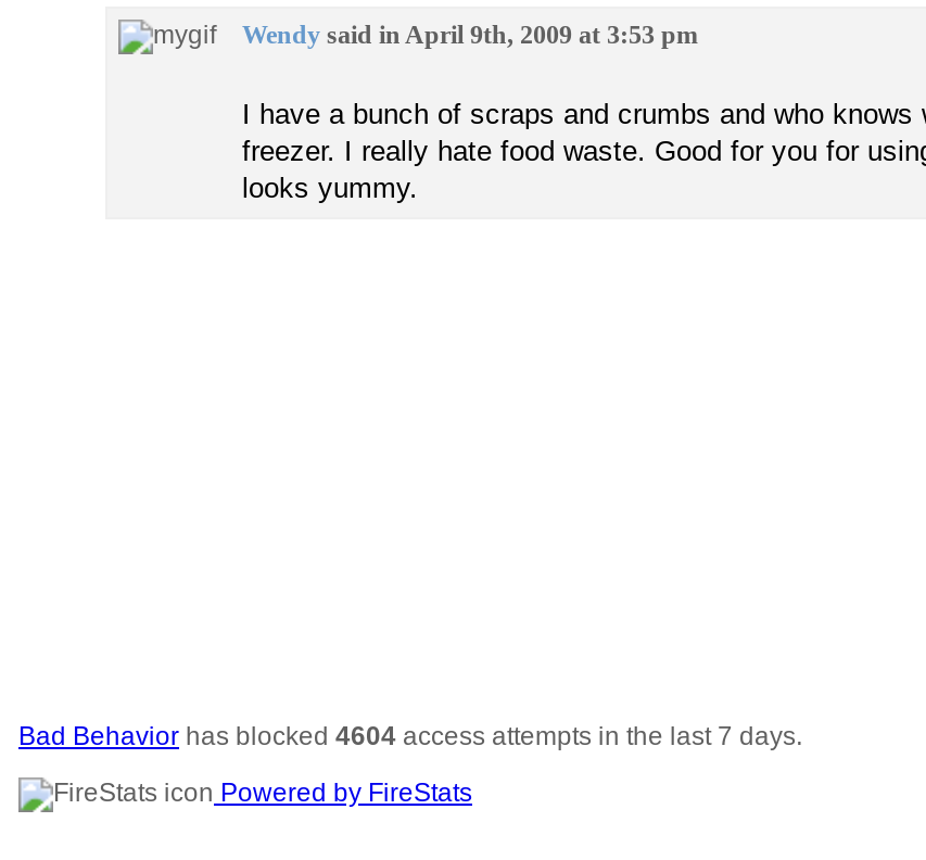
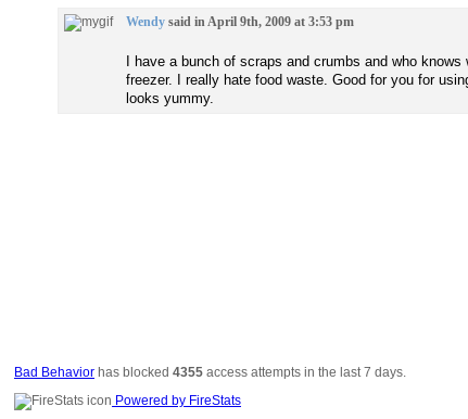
- Bad Behavior has blocked 4604 access attempts in the last 7 days.
+ Bad Behavior has blocked 4355 access attempts in the last 7 days.
